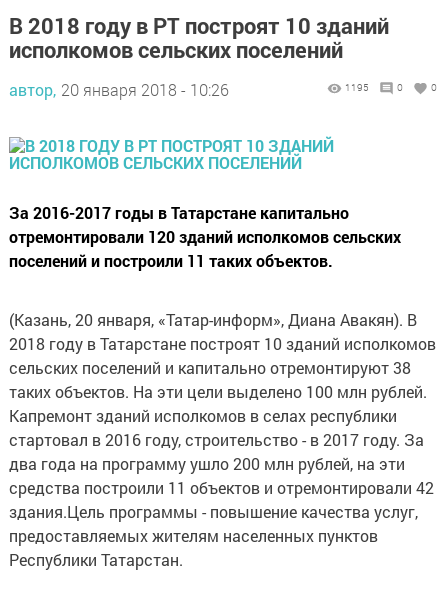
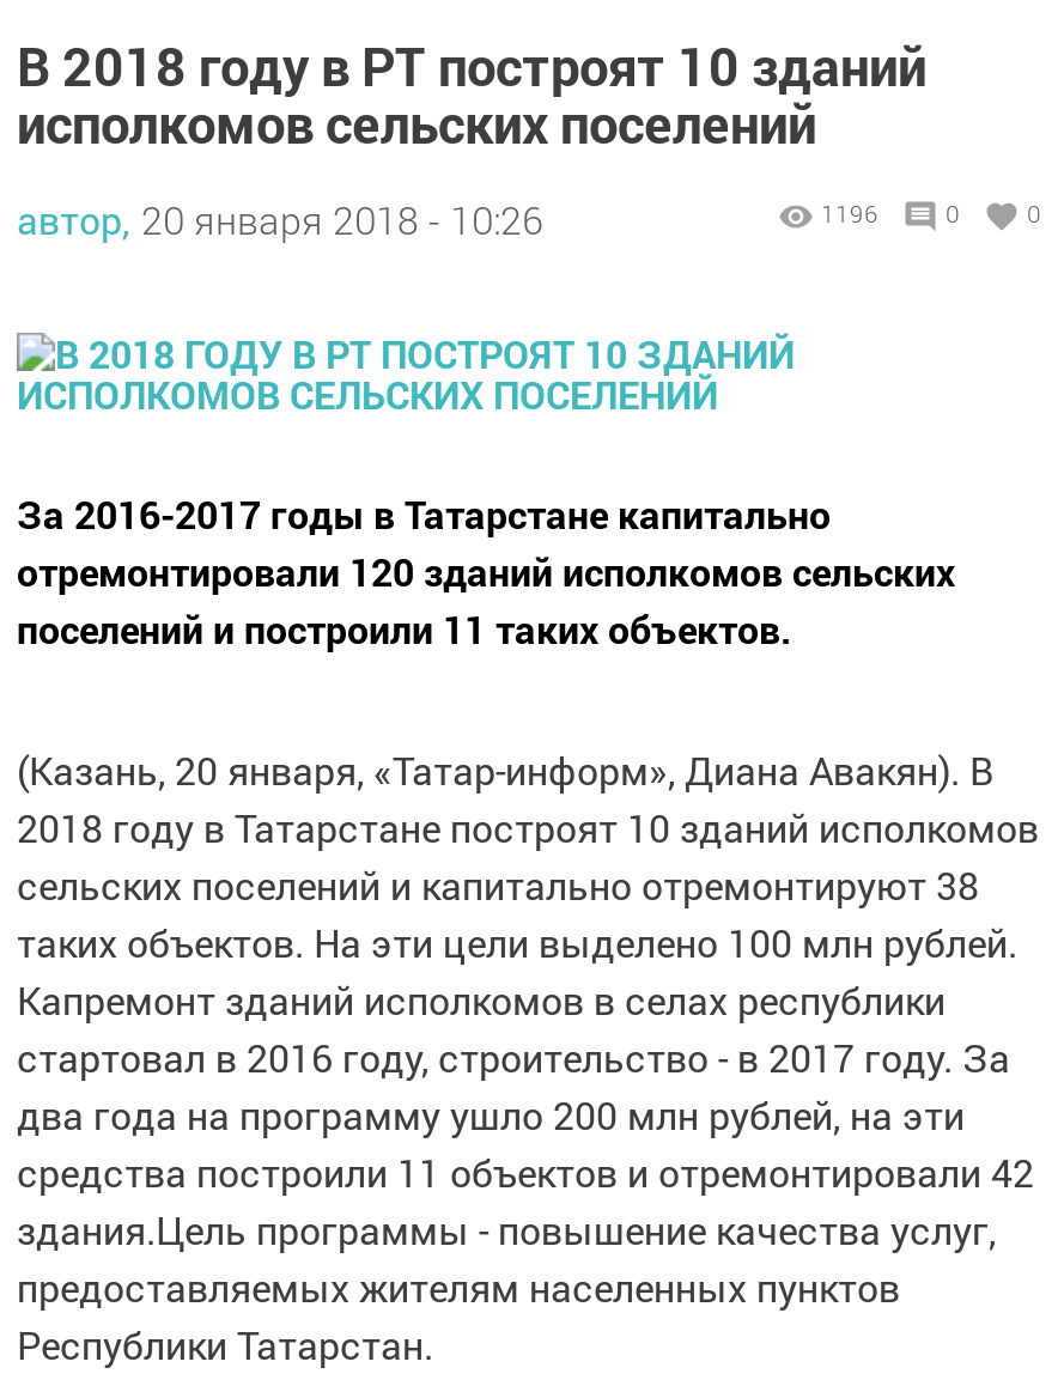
- 1195
+ 1196
